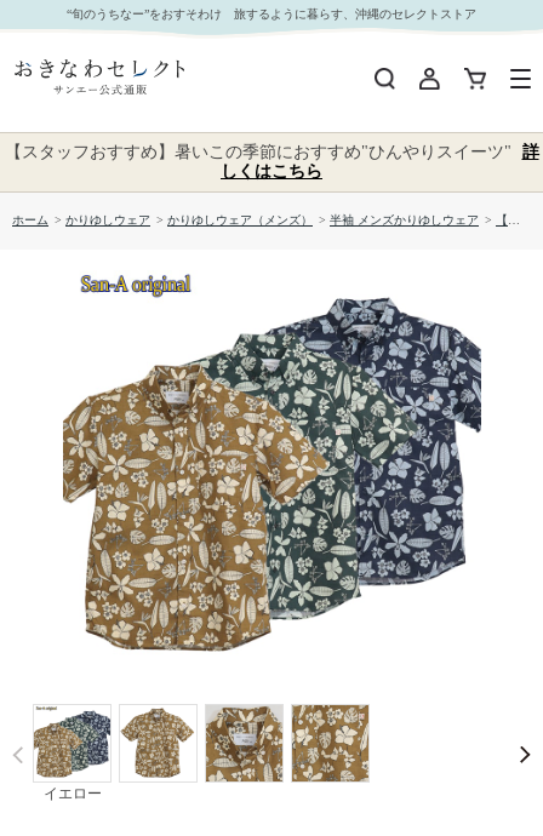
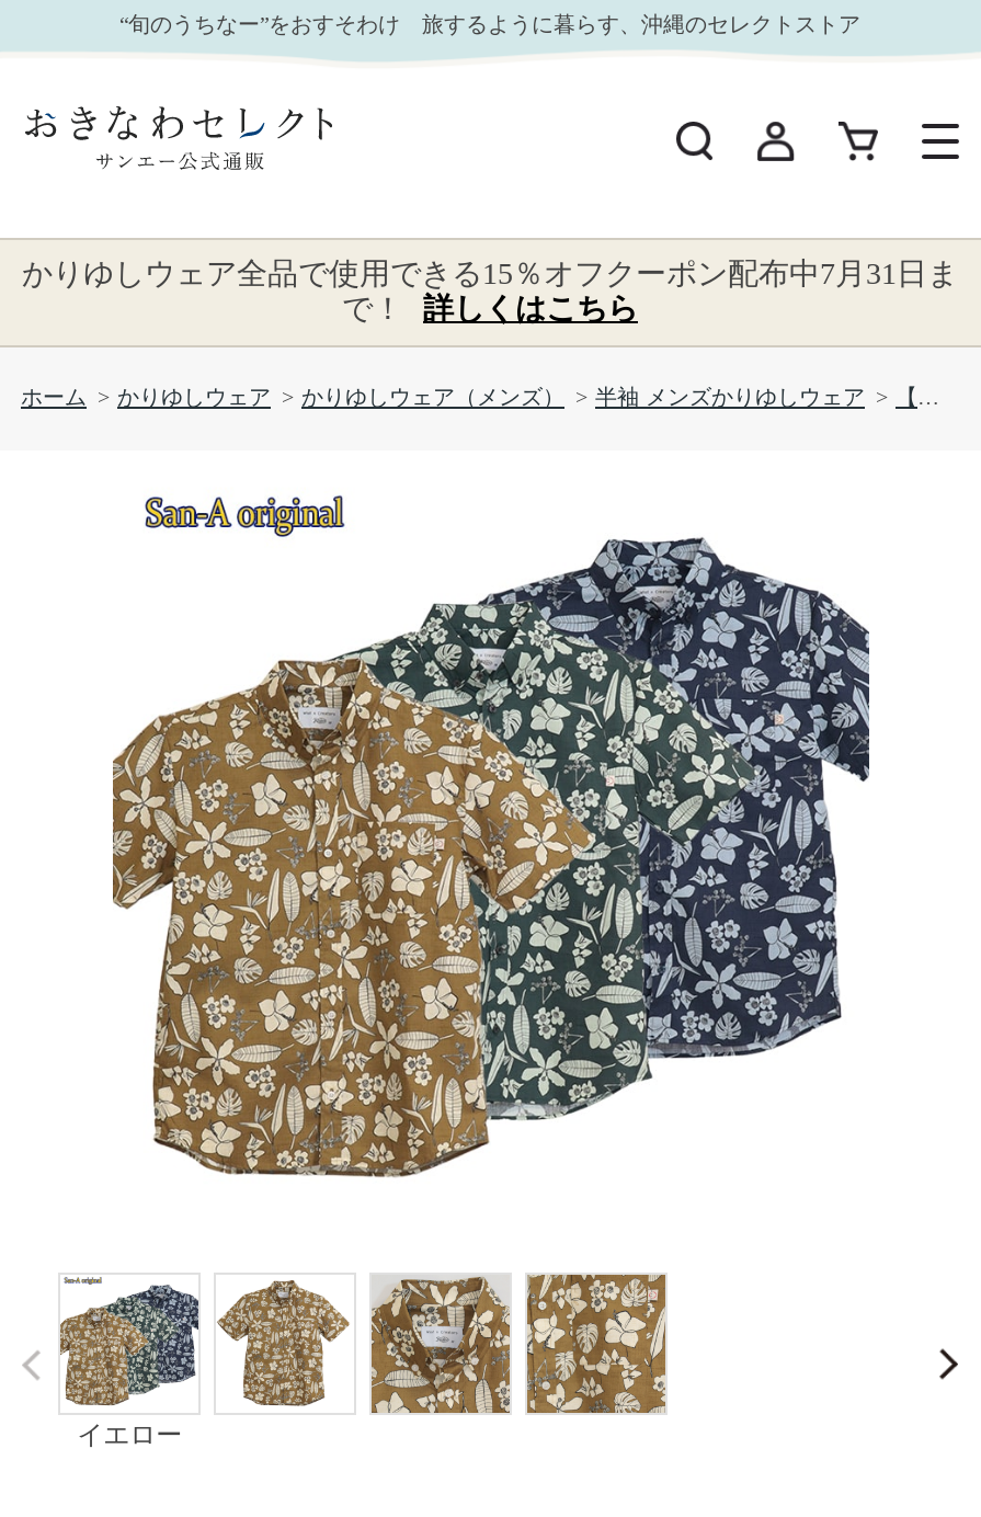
- 【スタッフおすすめ】暑いこの季節におすすめ"ひんやりスイーツ" 詳
- しくはこちら
+ かりゆしウェア全品で使用できる15％オフクーポン配布中7月31日ま
+ で！ 詳しくはこちら
